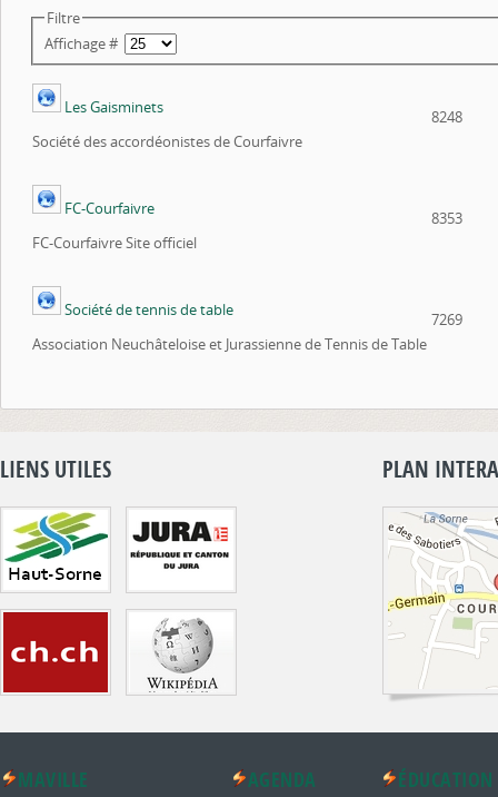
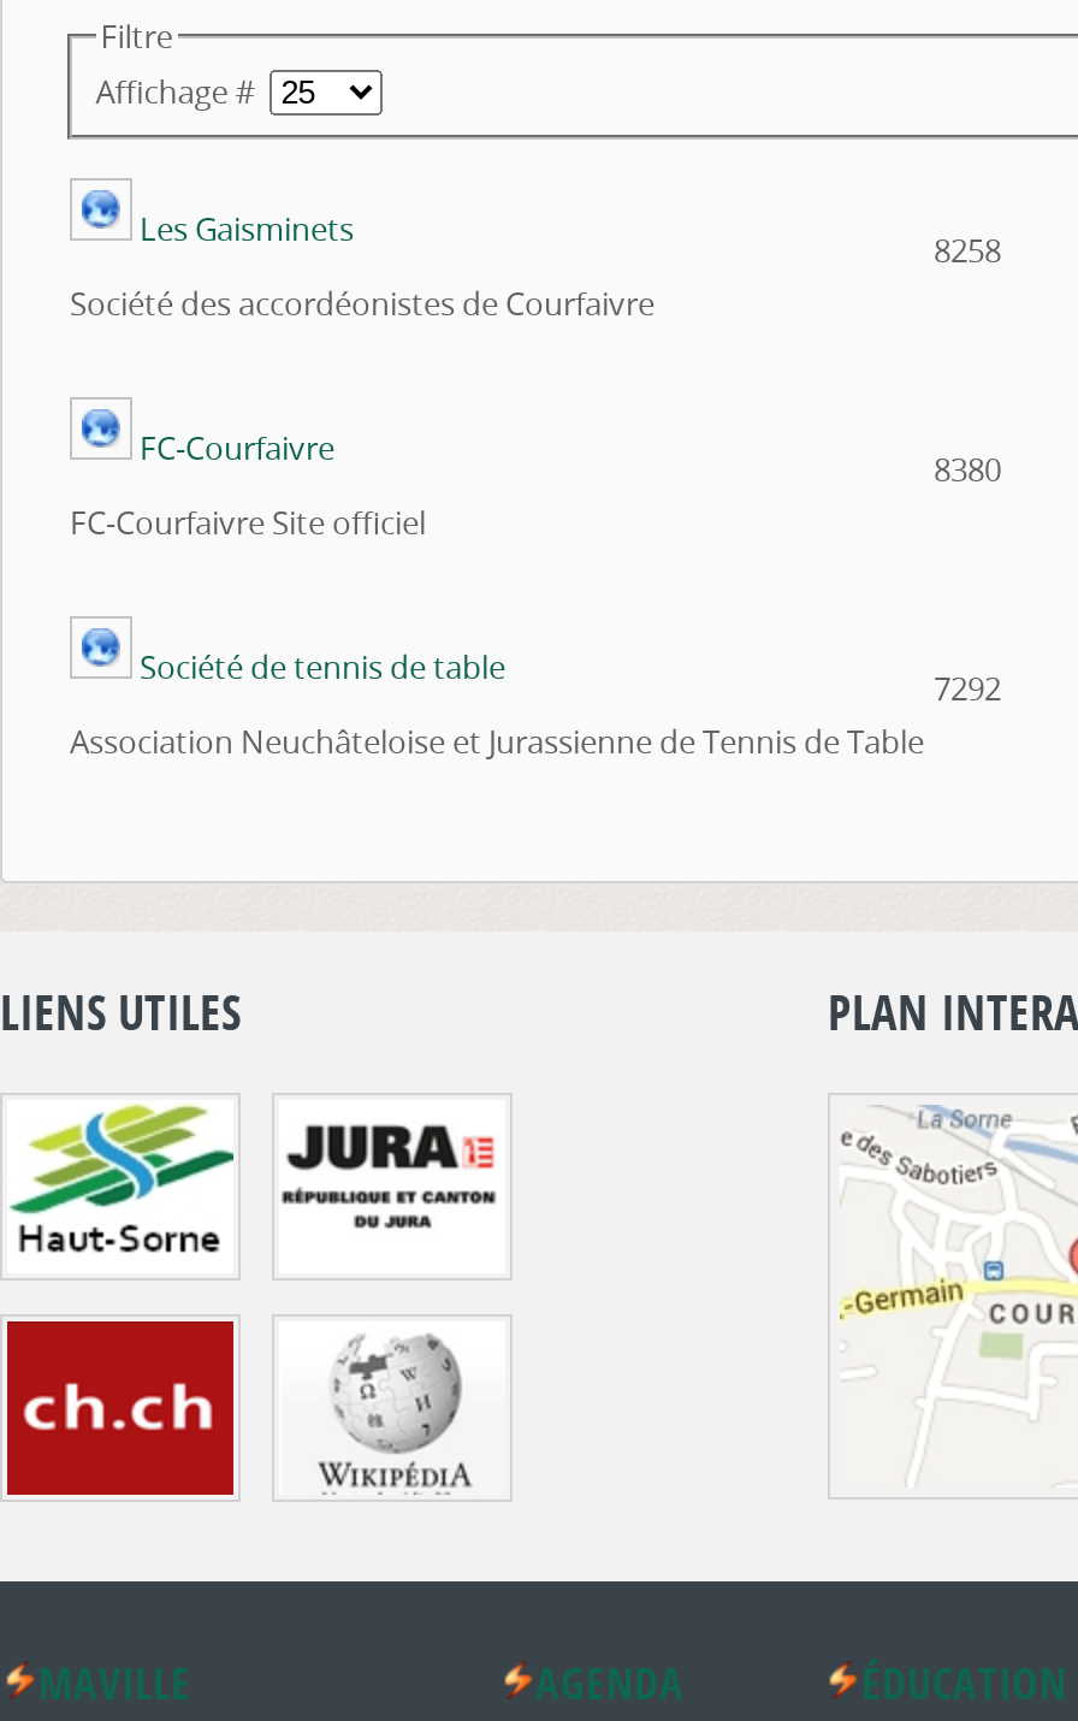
- 8248
+ 8258

- 8353
+ 8380

- 7269
+ 7292
